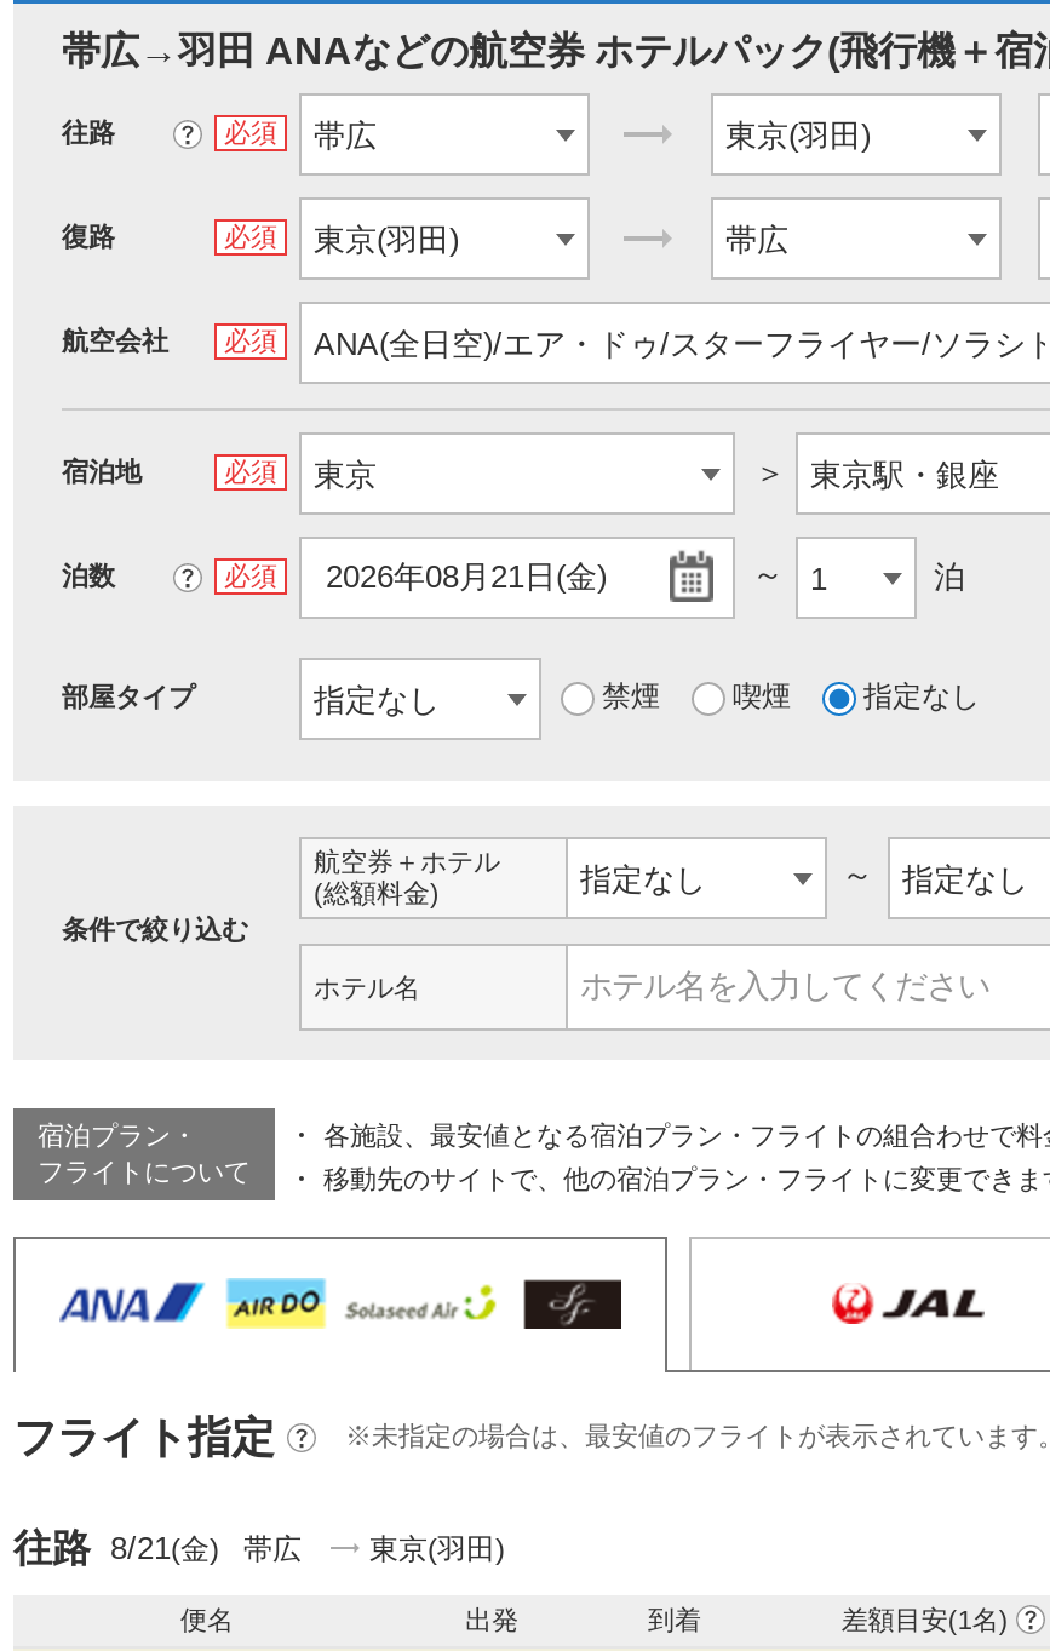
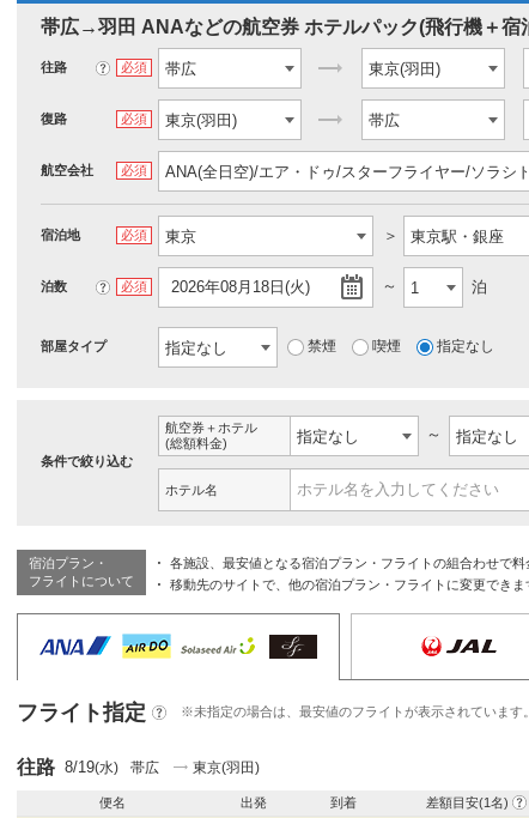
- 2026年08月21日(金)
+ 2026年08月18日(火)

- 往路 8/21(金) 帯広 東京(羽田)
+ 往路 8/19(水) 帯広 東京(羽田)
